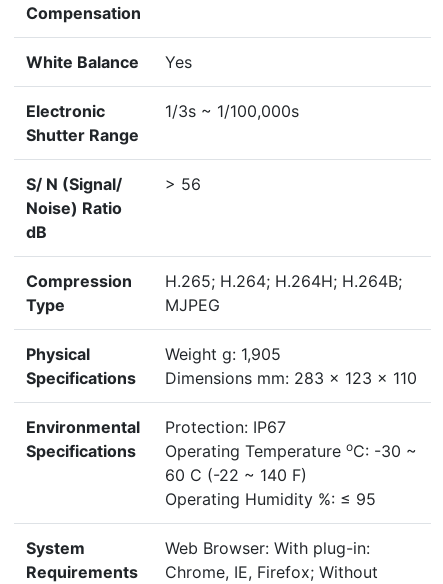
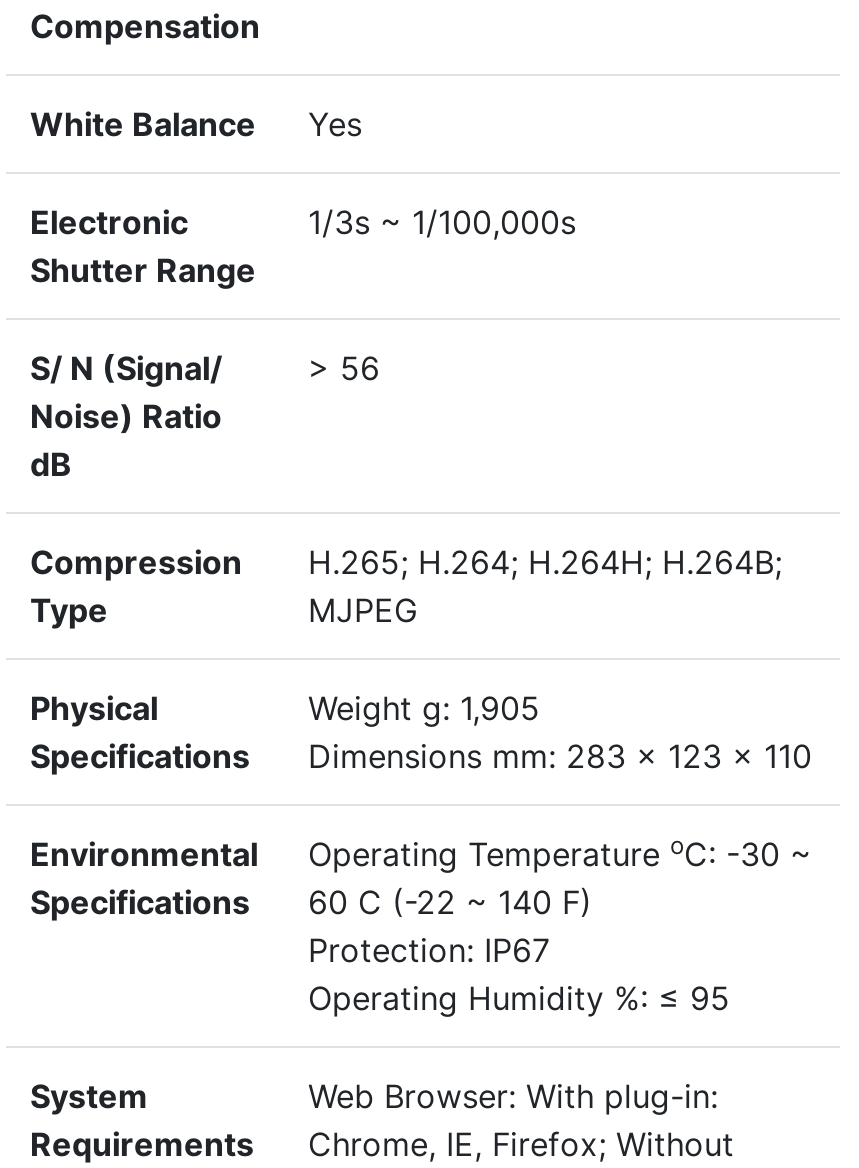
moved down: Protection: IP67

moved up: Operating Temperature oC: -30 ~ | 60 C (-22 ~ 140 F)
